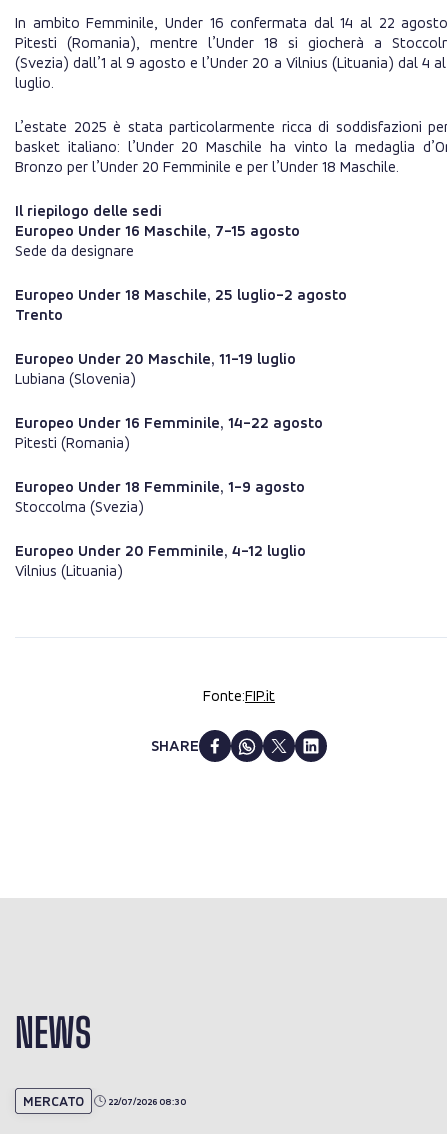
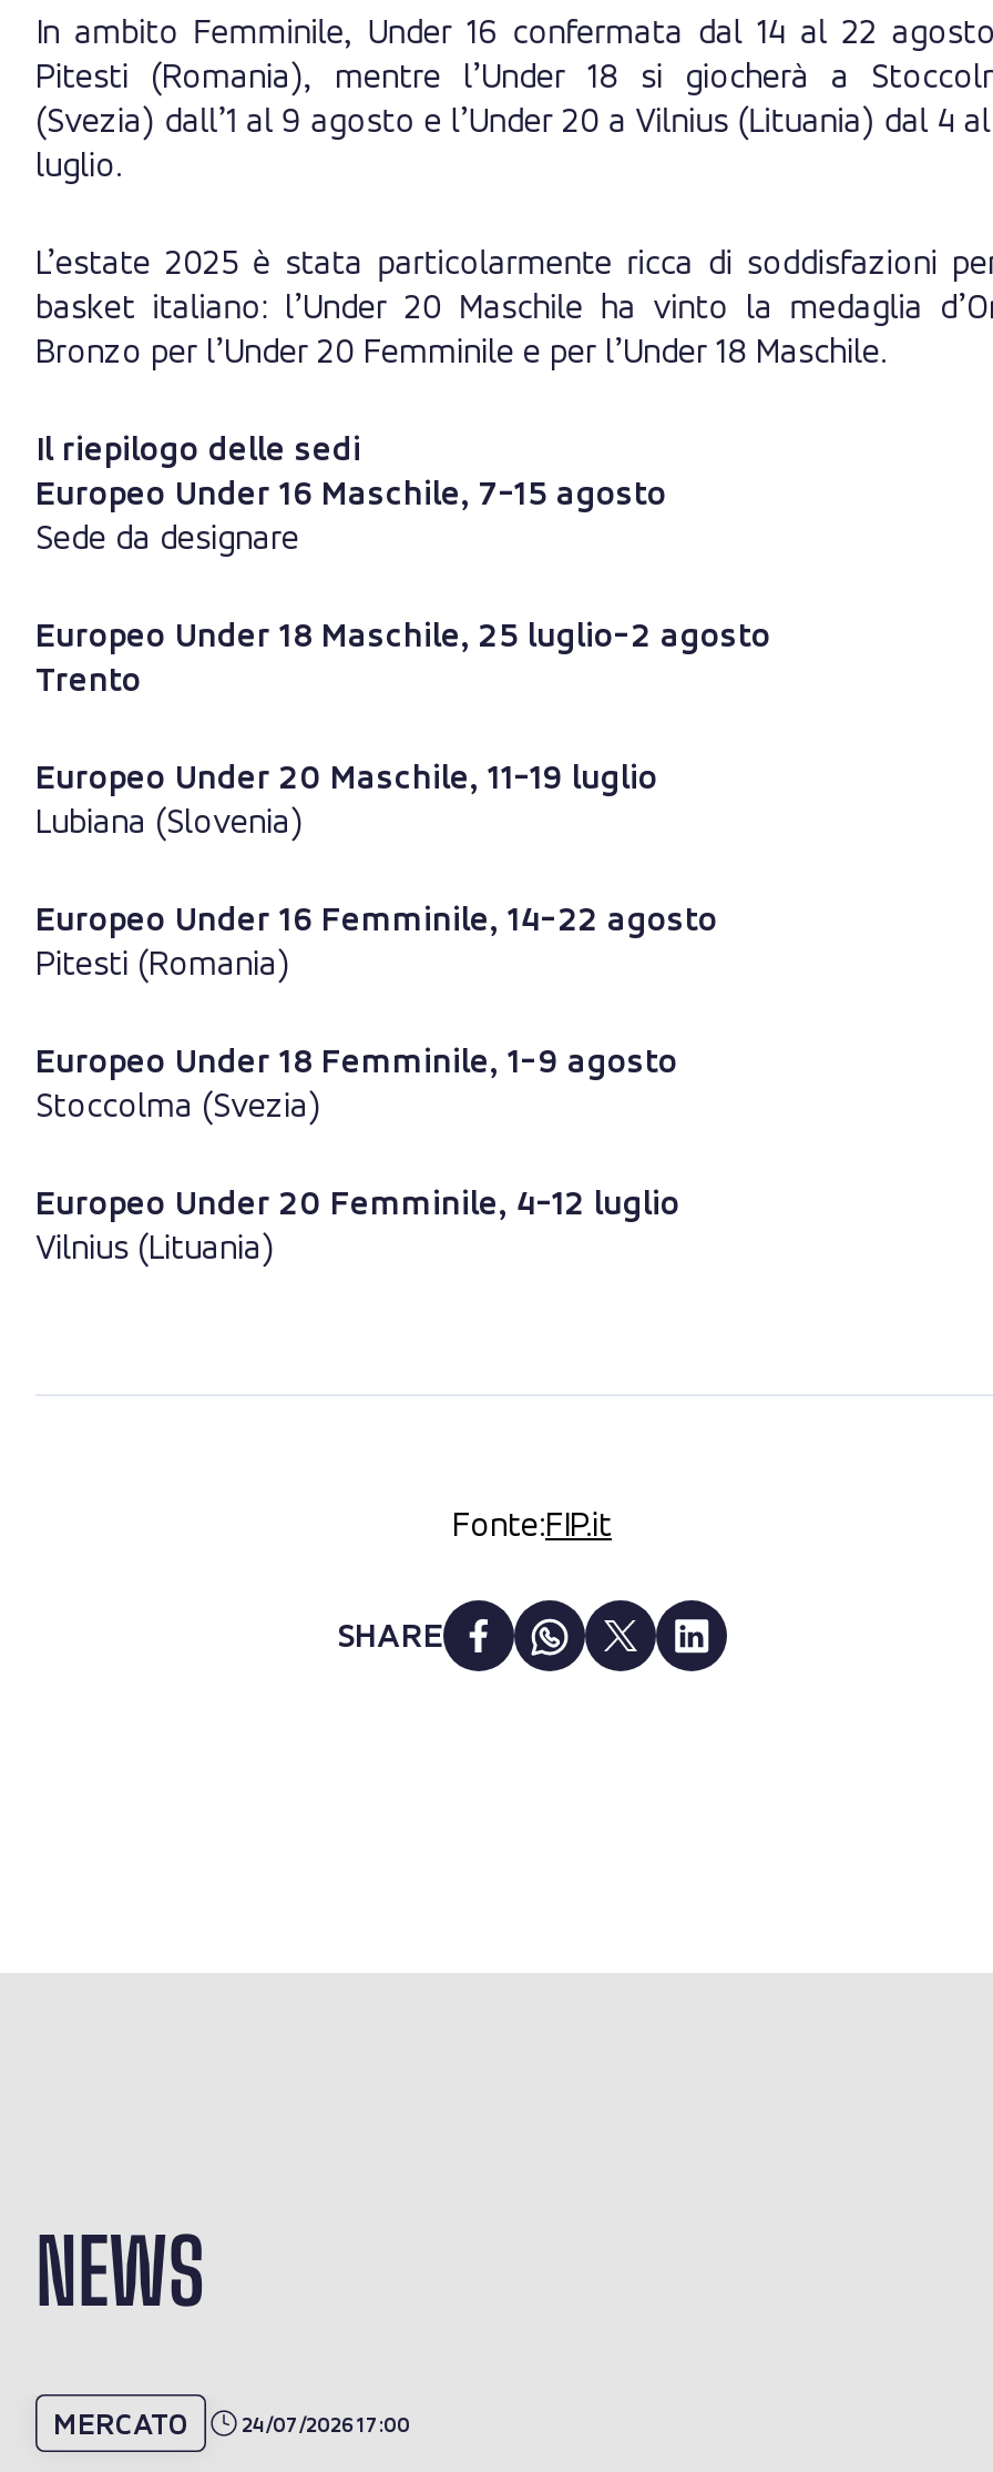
- 22/07/2026 08:30
+ 24/07/2026 17:00
